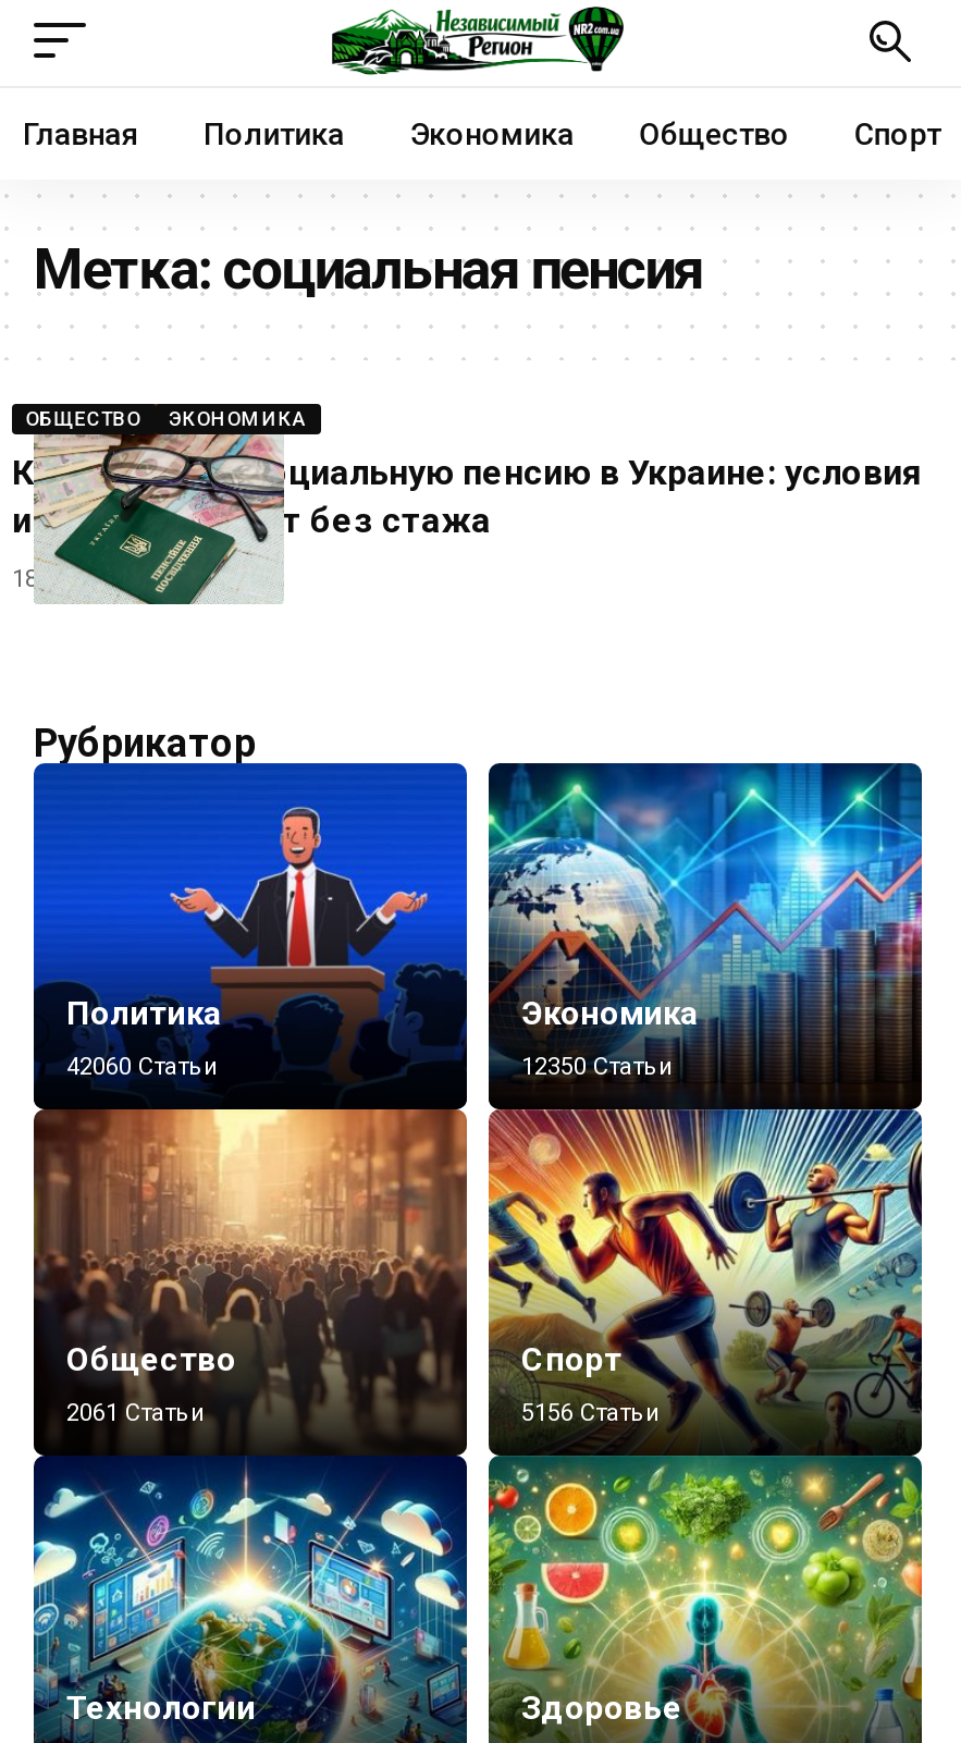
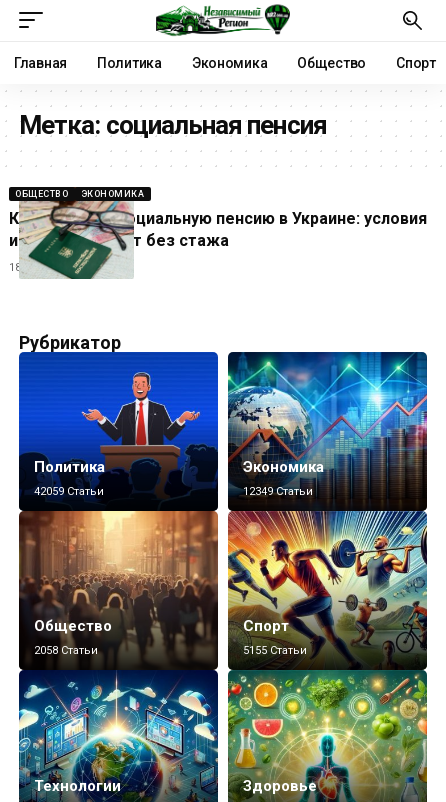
- 42060 Статьи
+ 42059 Статьи

- 12350 Статьи
+ 12349 Статьи

- 2061 Статьи
+ 2058 Статьи

- 5156 Статьи
+ 5155 Статьи
